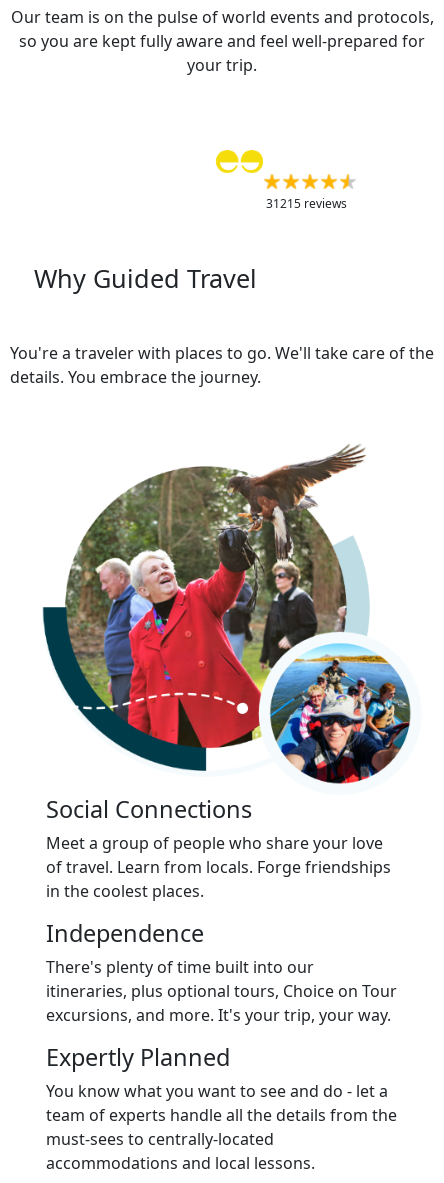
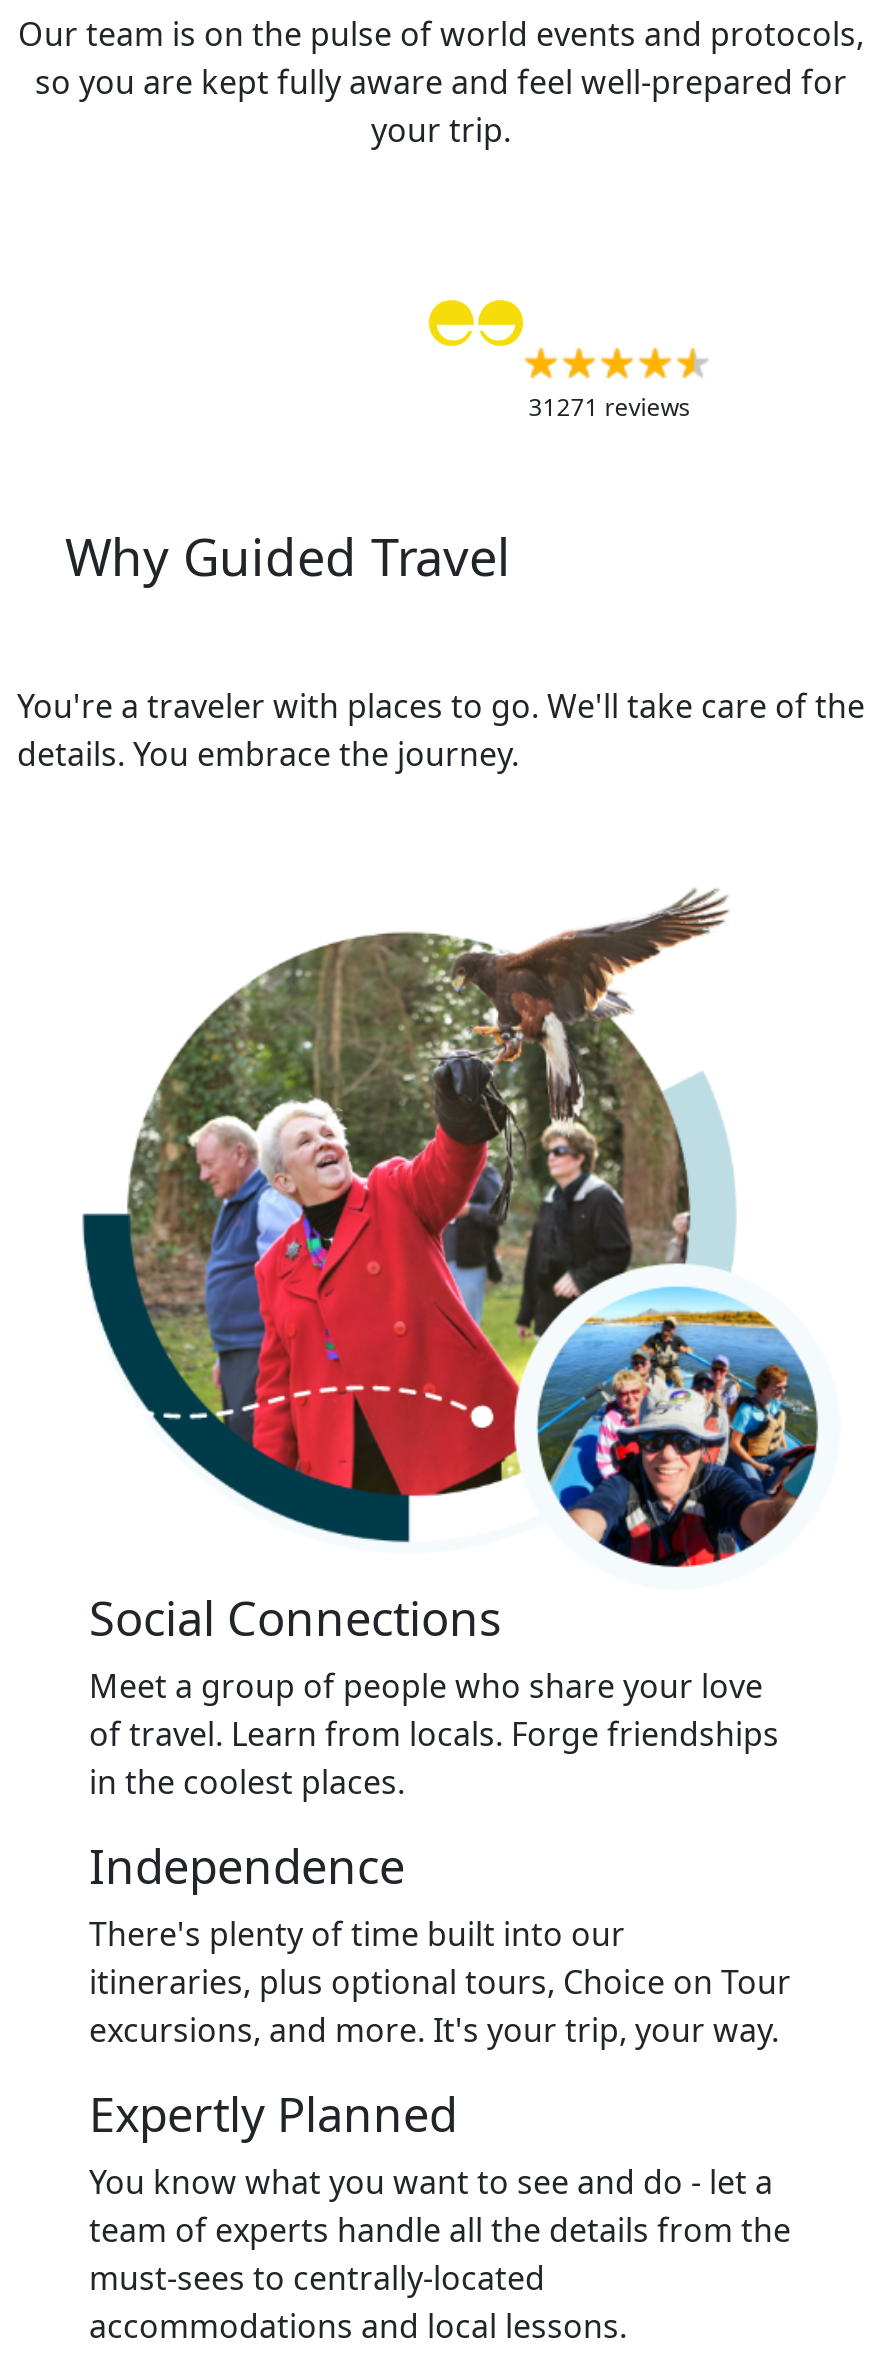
- 31215 reviews
+ 31271 reviews
